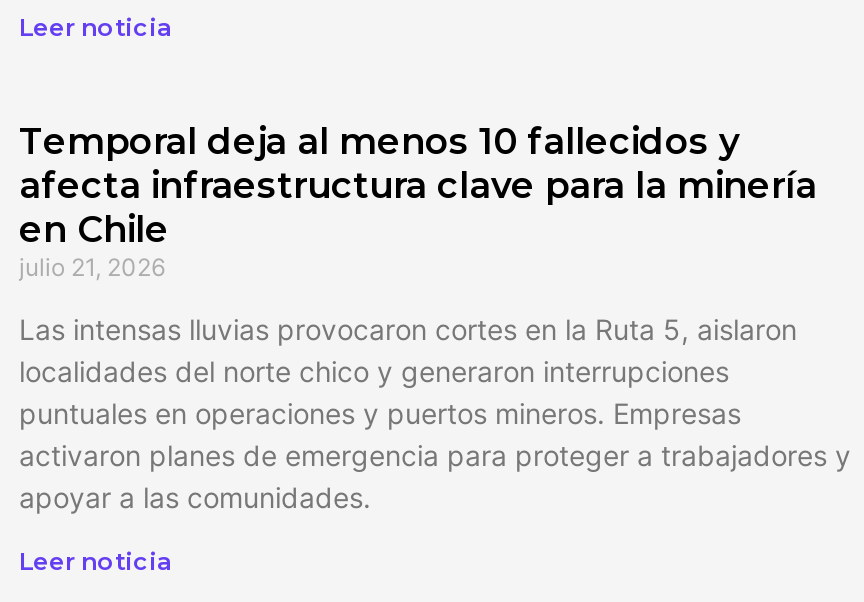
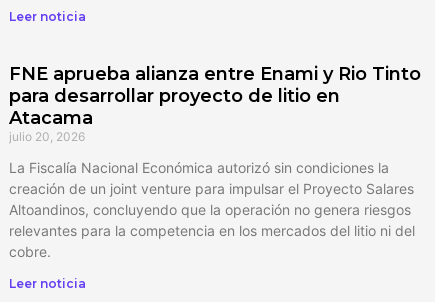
- Temporal deja al menos 10 fallecidos y
- afecta infraestructura clave para la minería
- en Chile
- julio 21, 2026
+ FNE aprueba alianza entre Enami y Rio Tinto
+ para desarrollar proyecto de litio en
+ Atacama
+ julio 20, 2026

- Las intensas lluvias provocaron cortes en la Ruta 5, aislaron
- localidades del norte chico y generaron interrupciones
- puntuales en operaciones y puertos mineros. Empresas
- activaron planes de emergencia para proteger a trabajadores y
- apoyar a las comunidades.
+ La Fiscalía Nacional Económica autorizó sin condiciones la
+ creación de un joint venture para impulsar el Proyecto Salares
+ Altoandinos, concluyendo que la operación no genera riesgos
+ relevantes para la competencia en los mercados del litio ni del
+ cobre.
